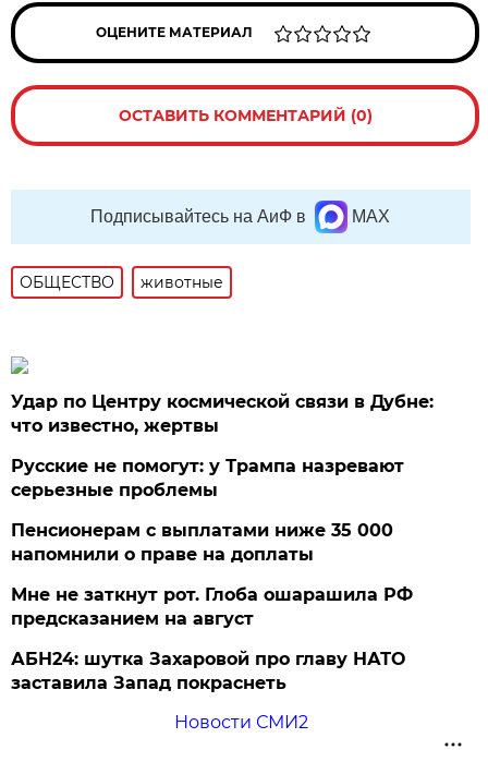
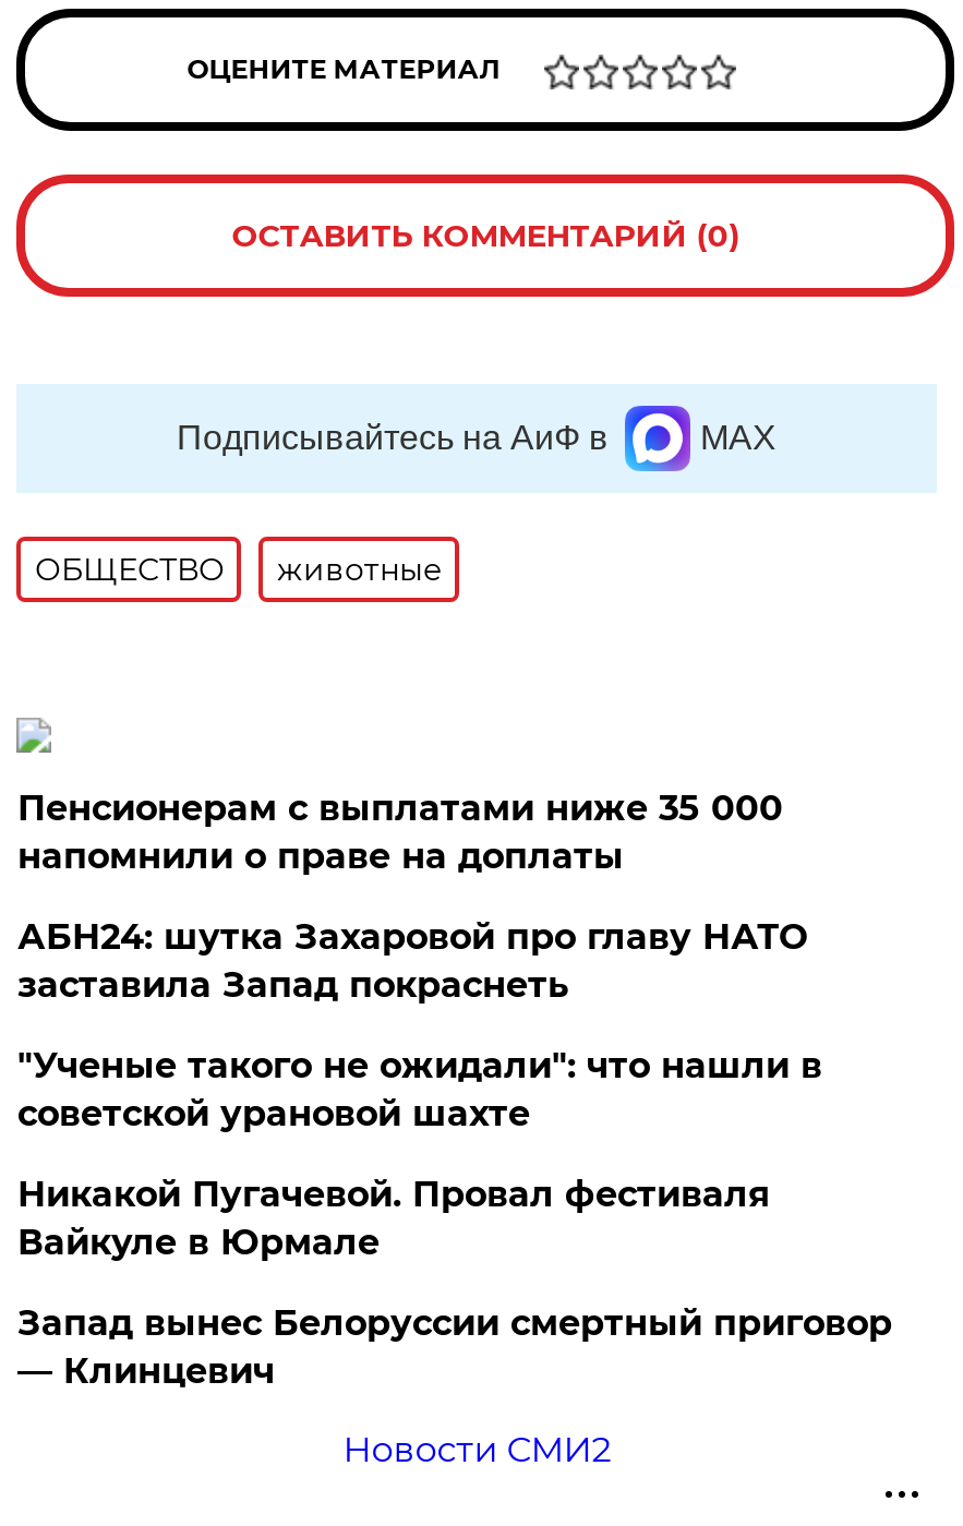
- Удар по Центру космической связи в Дубне:
- что известно, жертвы
- Русские не помогут: у Трампа назревают
- серьезные проблемы

moved up: Пенсионерам с выплатами ниже 35 000 | напомнили о праве на доплаты

- Мне не заткнут рот. Глоба ошарашила РФ
- предсказанием на август

moved up: АБН24: шутка Захаровой про главу НАТО | заставила Запад покраснеть

+ "Ученые такого не ожидали": что нашли в
+ советской урановой шахте
+ Никакой Пугачевой. Провал фестиваля
+ Вайкуле в Юрмале
+ Запад вынес Белоруссии смертный приговор
+ — Клинцевич
